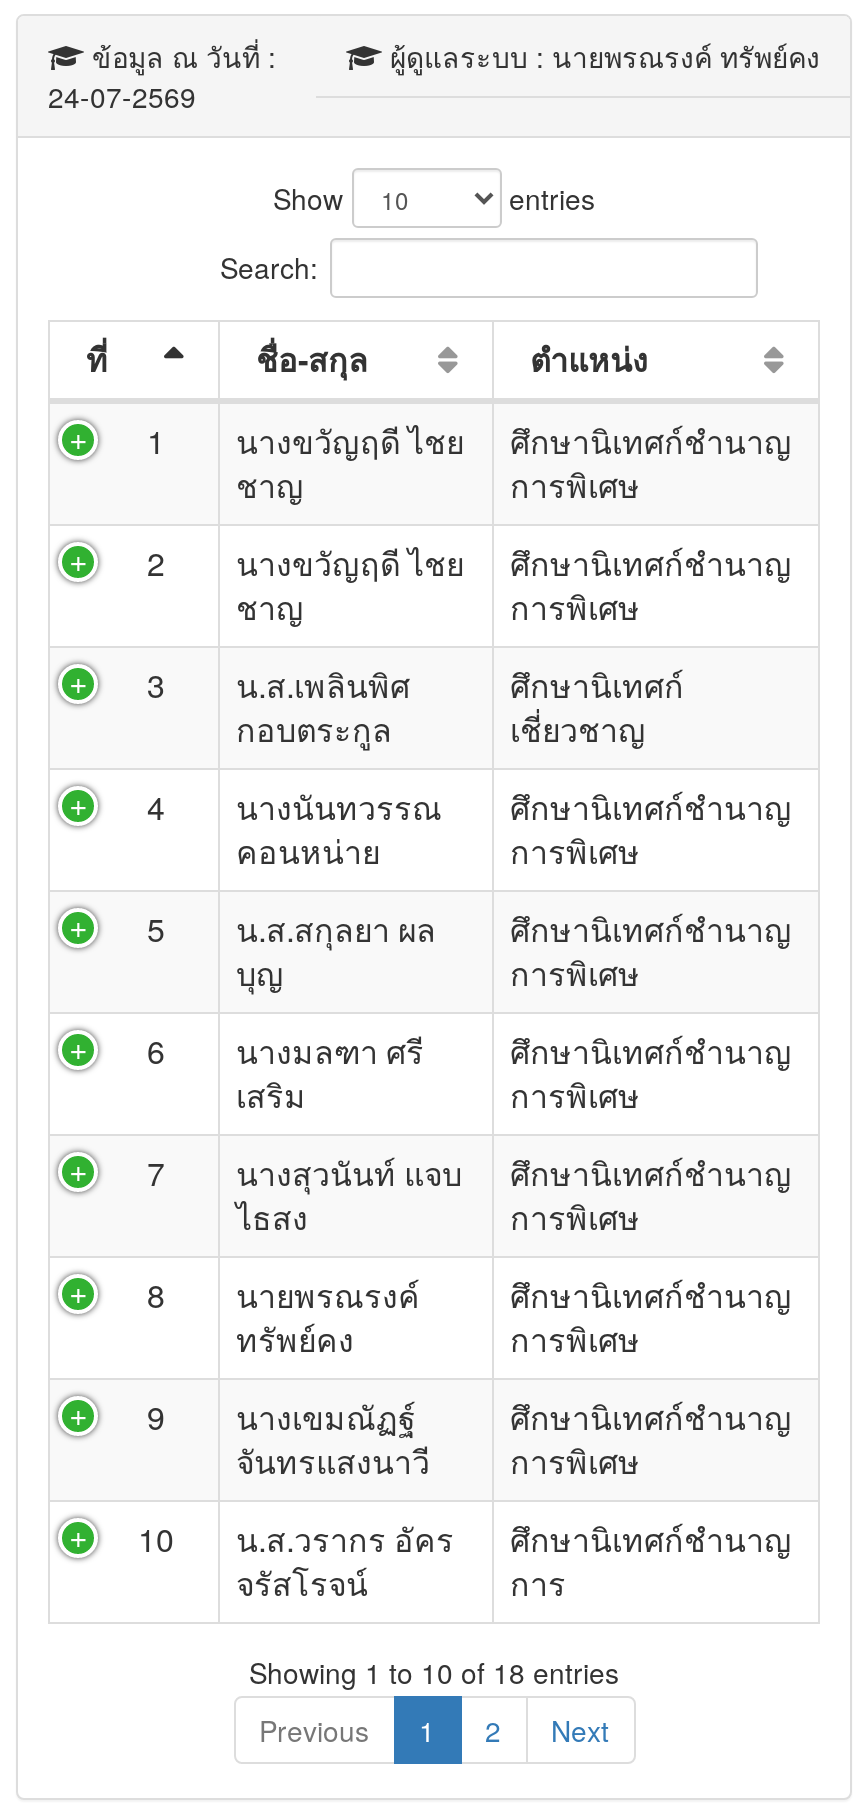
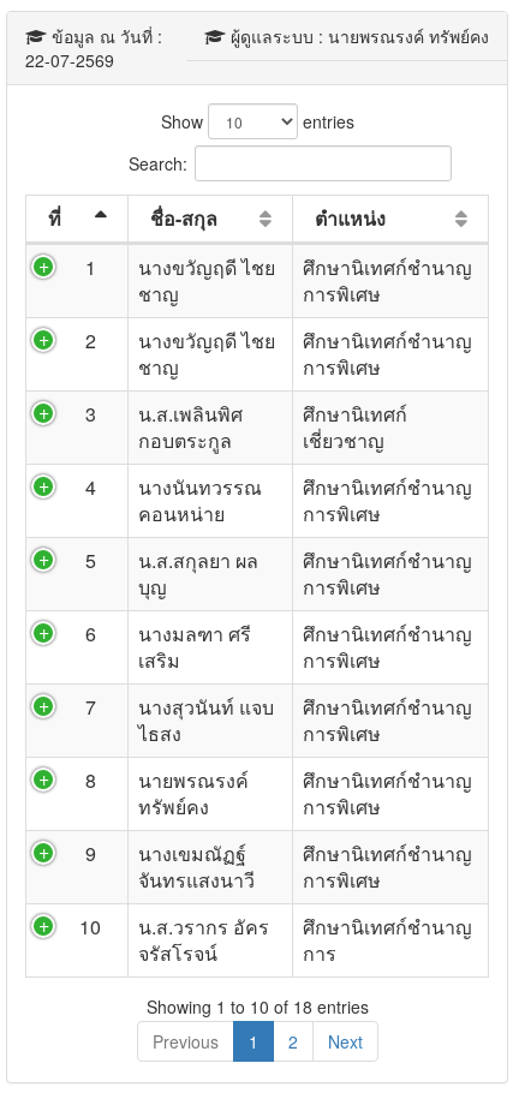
- 24-07-2569
+ 22-07-2569
